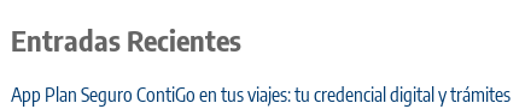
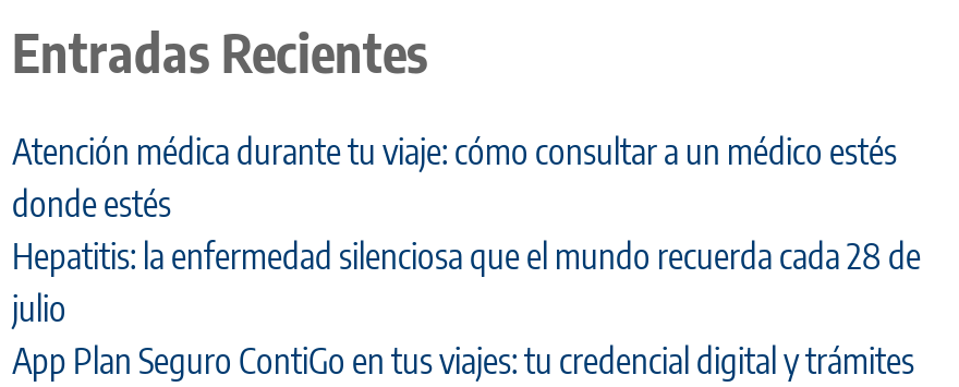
+ Atención médica durante tu viaje: cómo consultar a un médico estés
+ donde estés
+ Hepatitis: la enfermedad silenciosa que el mundo recuerda cada 28 de
+ julio
